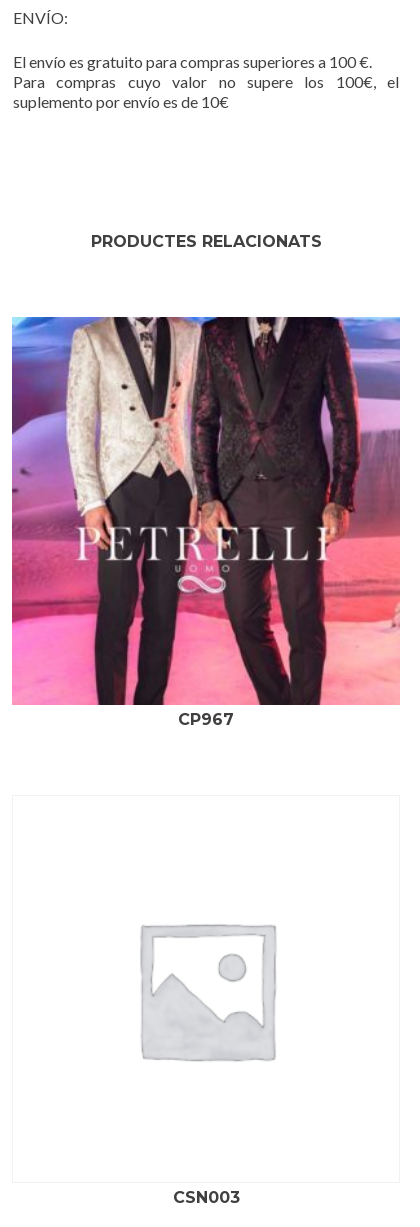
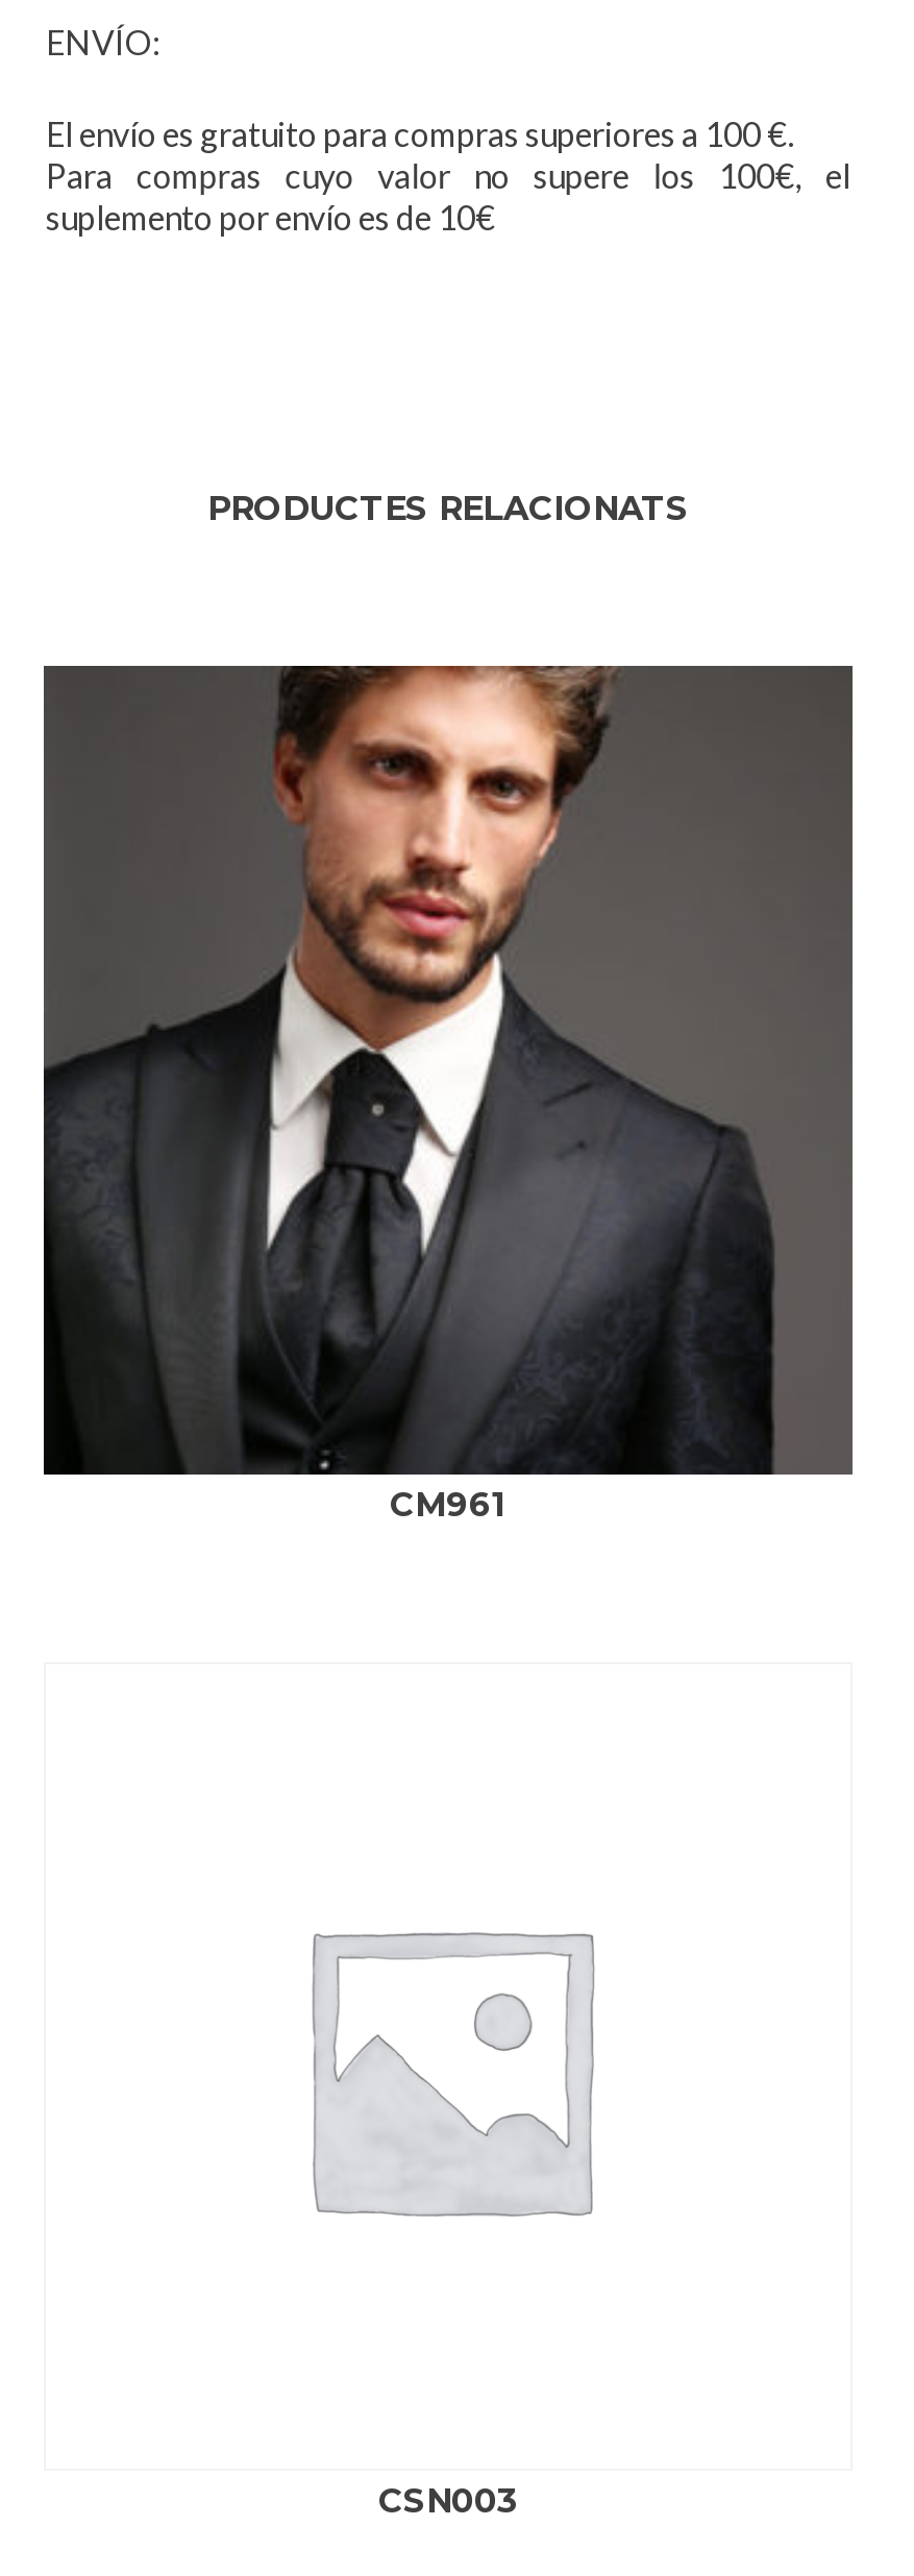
- [image]
- CP967
+ [image]
+ CM961
